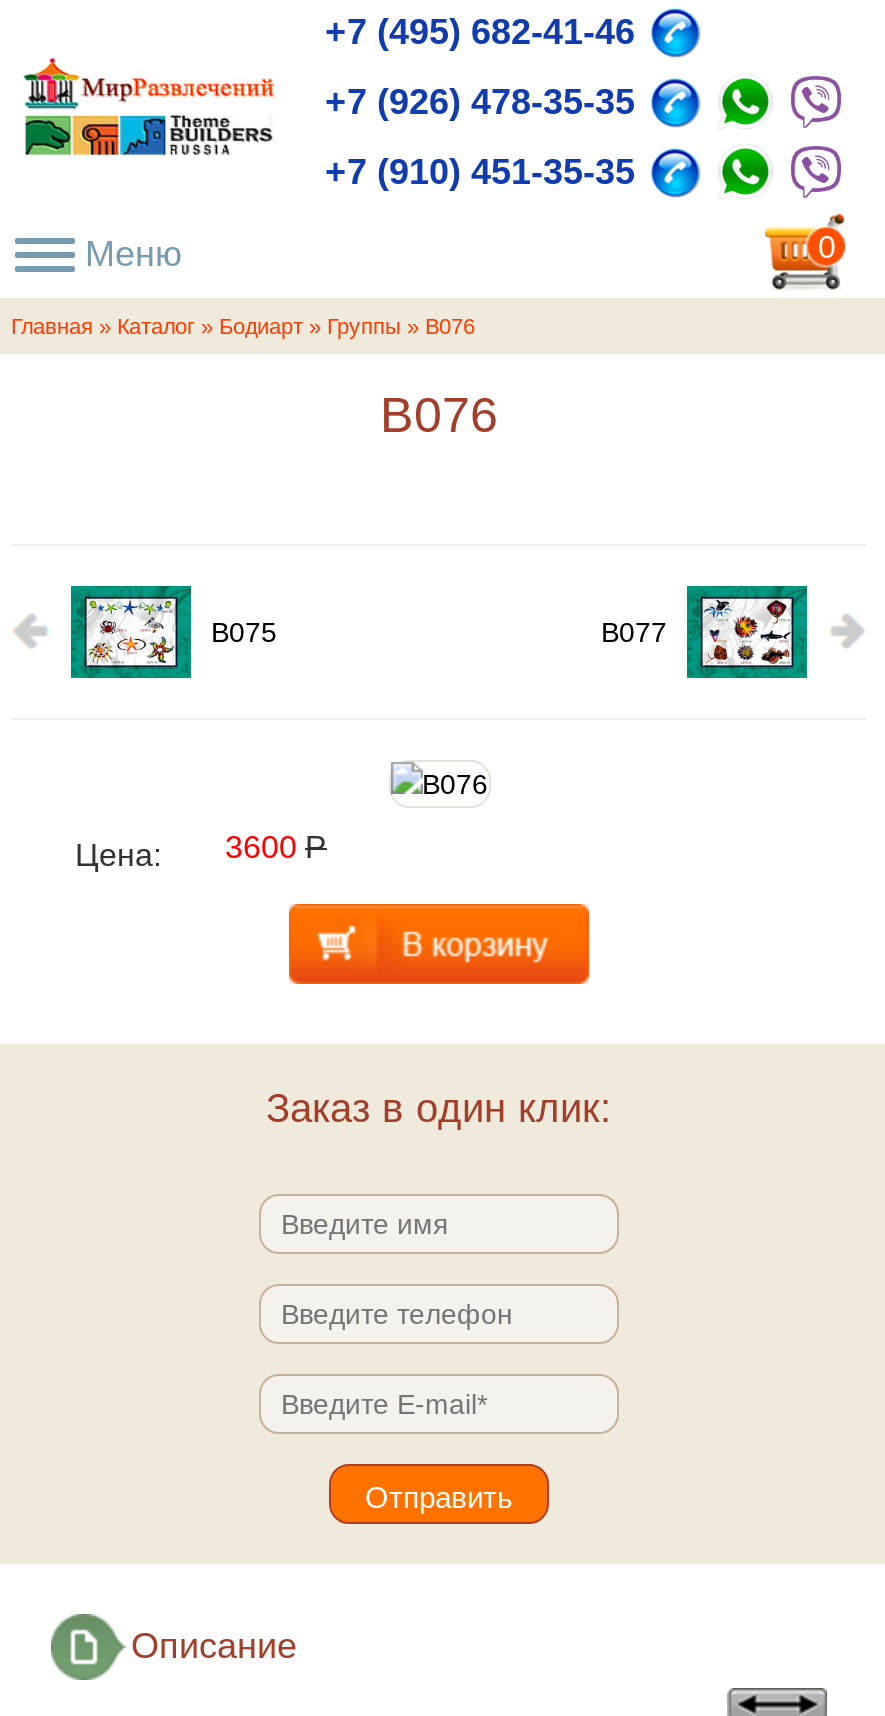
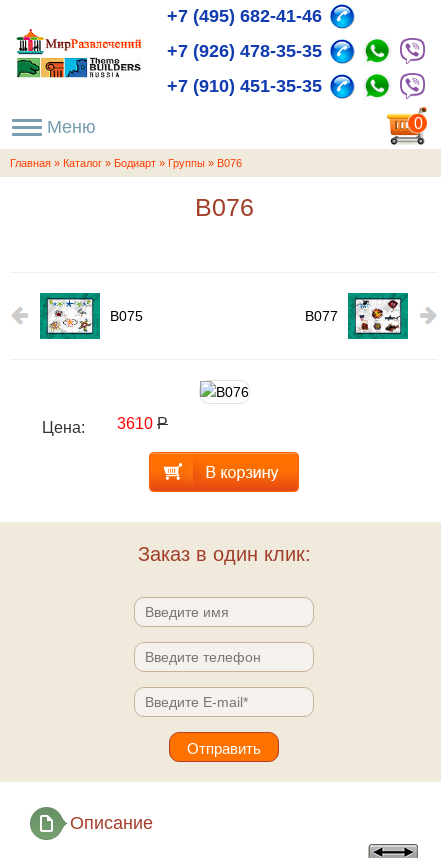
- Цена: 3600 Р
+ Цена: 3610 Р
